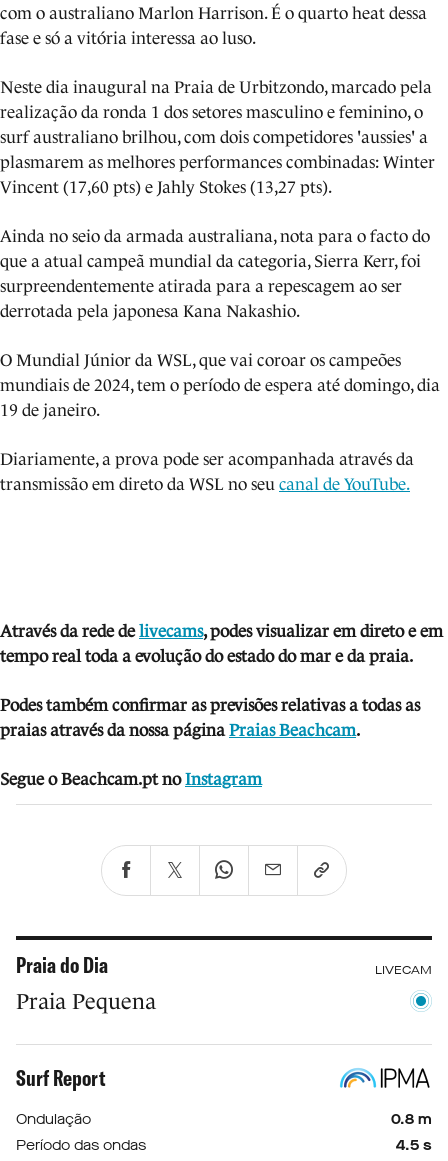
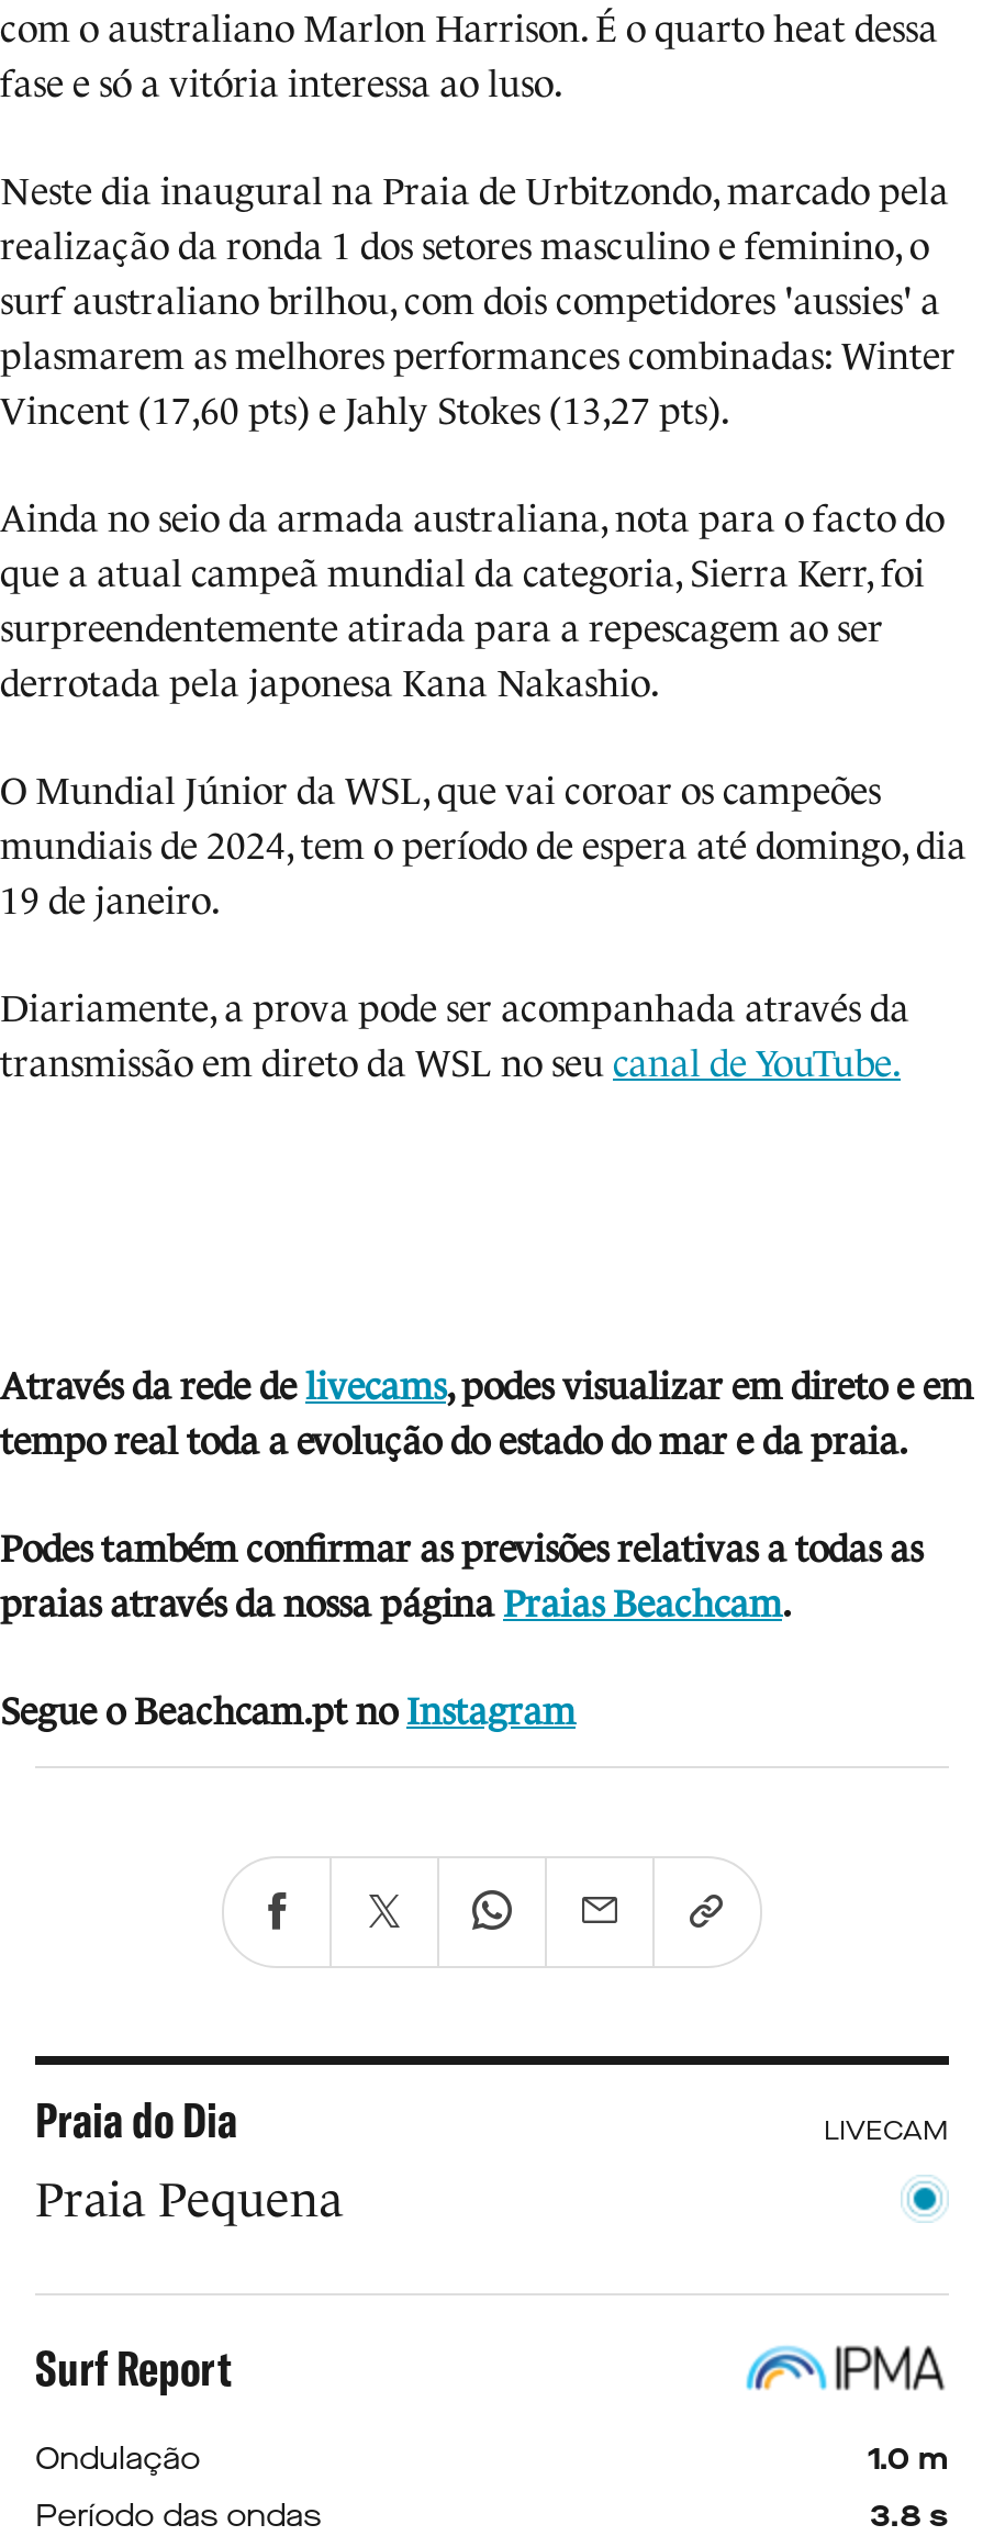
- 0.8 m
+ 1.0 m

- 4.5 s
+ 3.8 s
